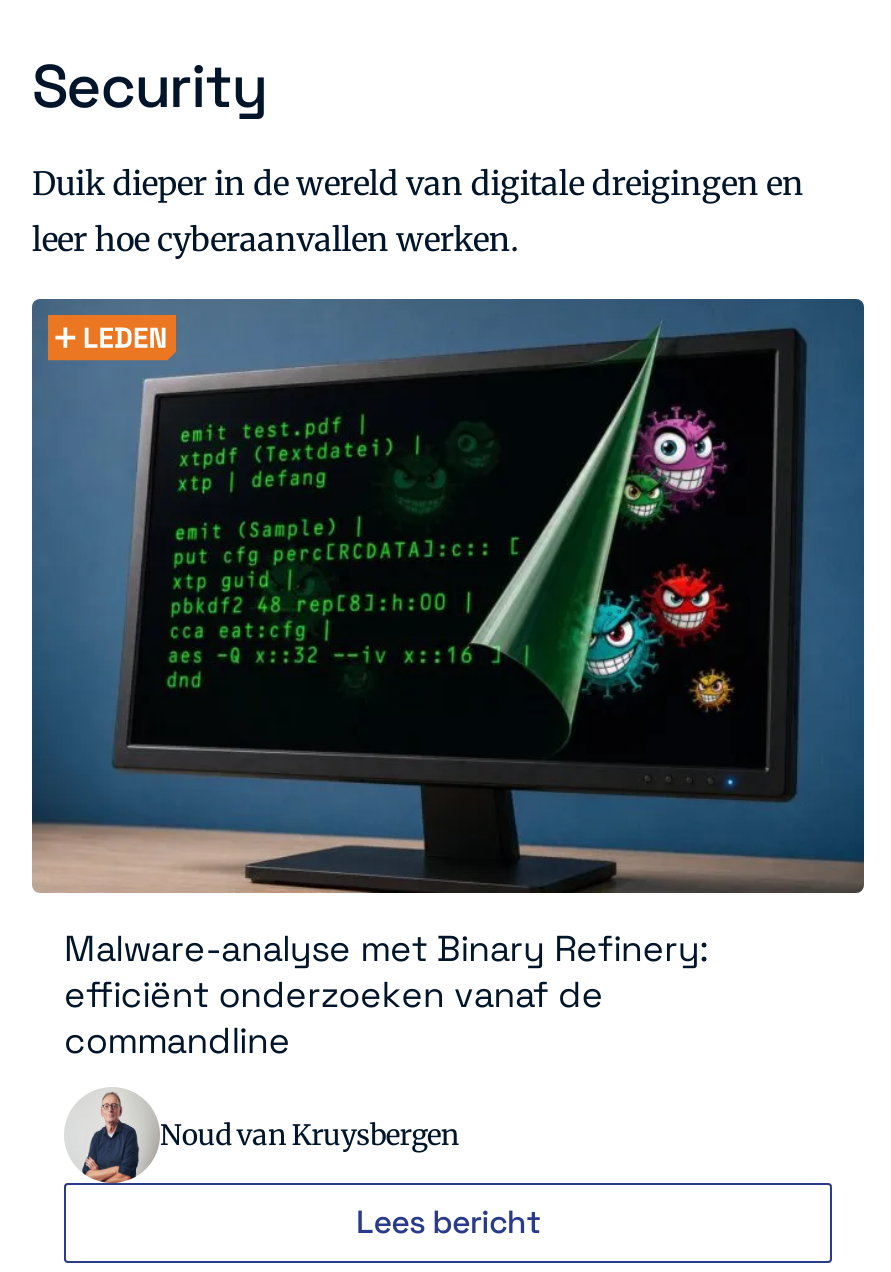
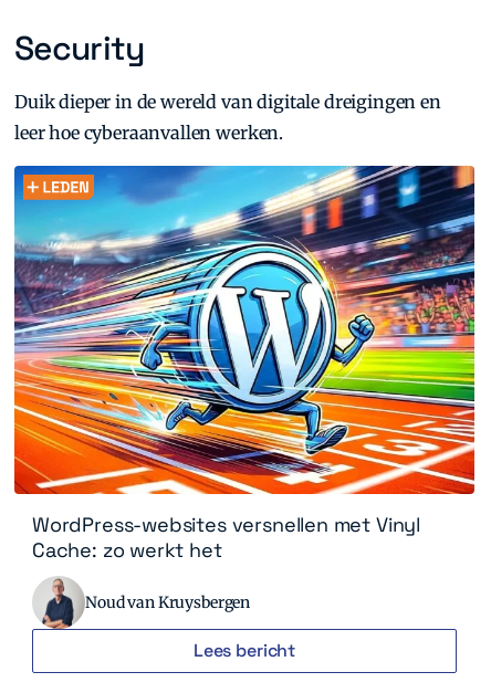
- [image]
- Malware-analyse met Binary Refinery:
- efficiënt onderzoeken vanaf de
- commandline
+ [image]
+ WordPress-websites versnellen met Vinyl
+ Cache: zo werkt het
